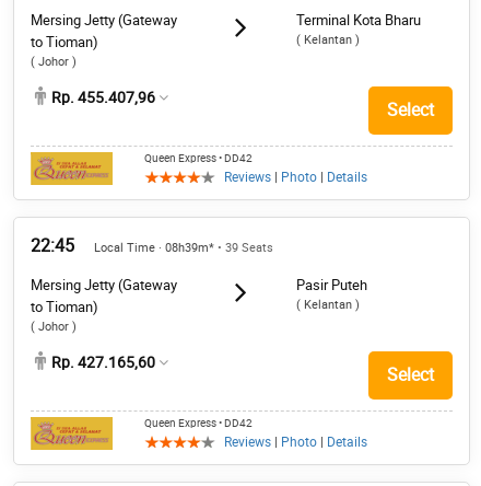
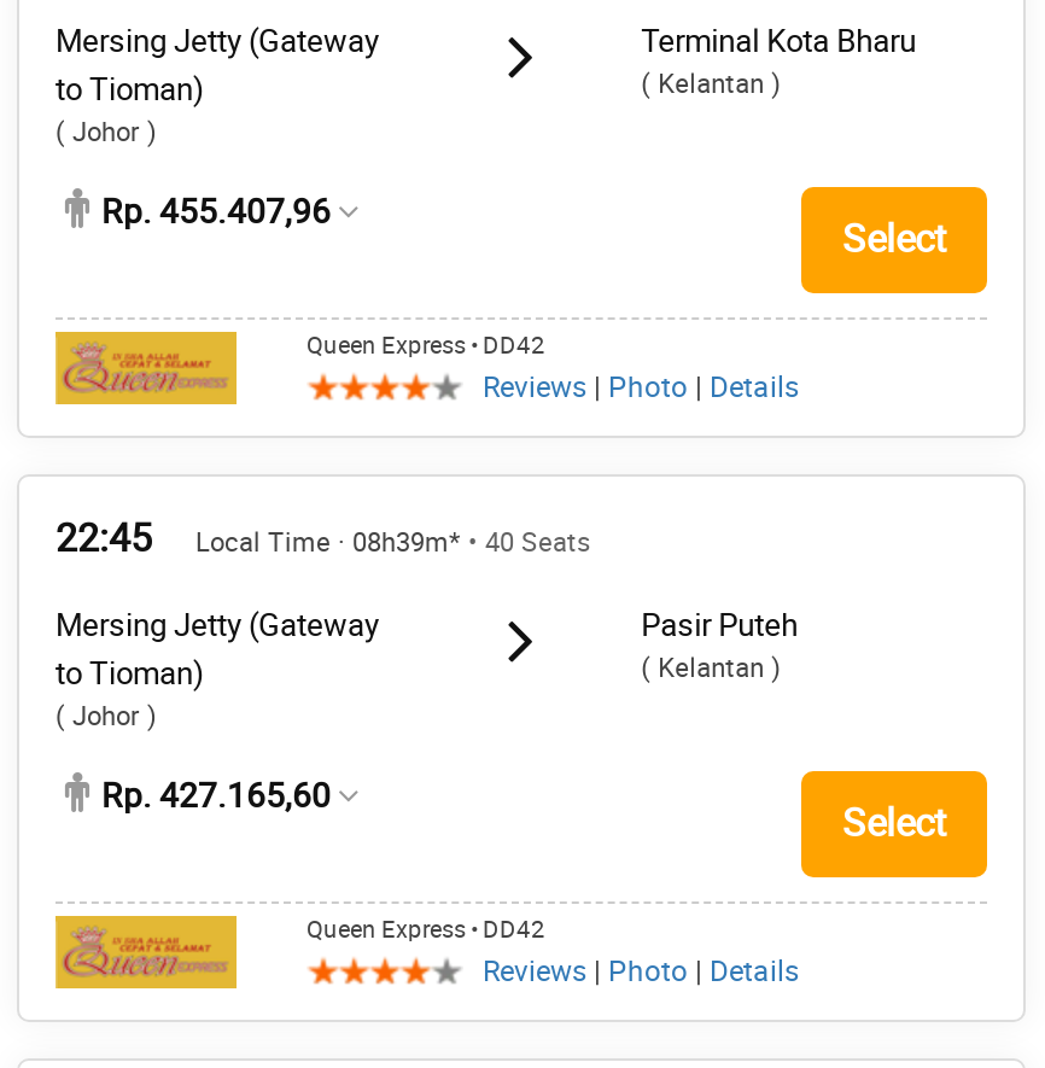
- Local Time · 08h39m* • 39 Seats
+ Local Time · 08h39m* • 40 Seats
